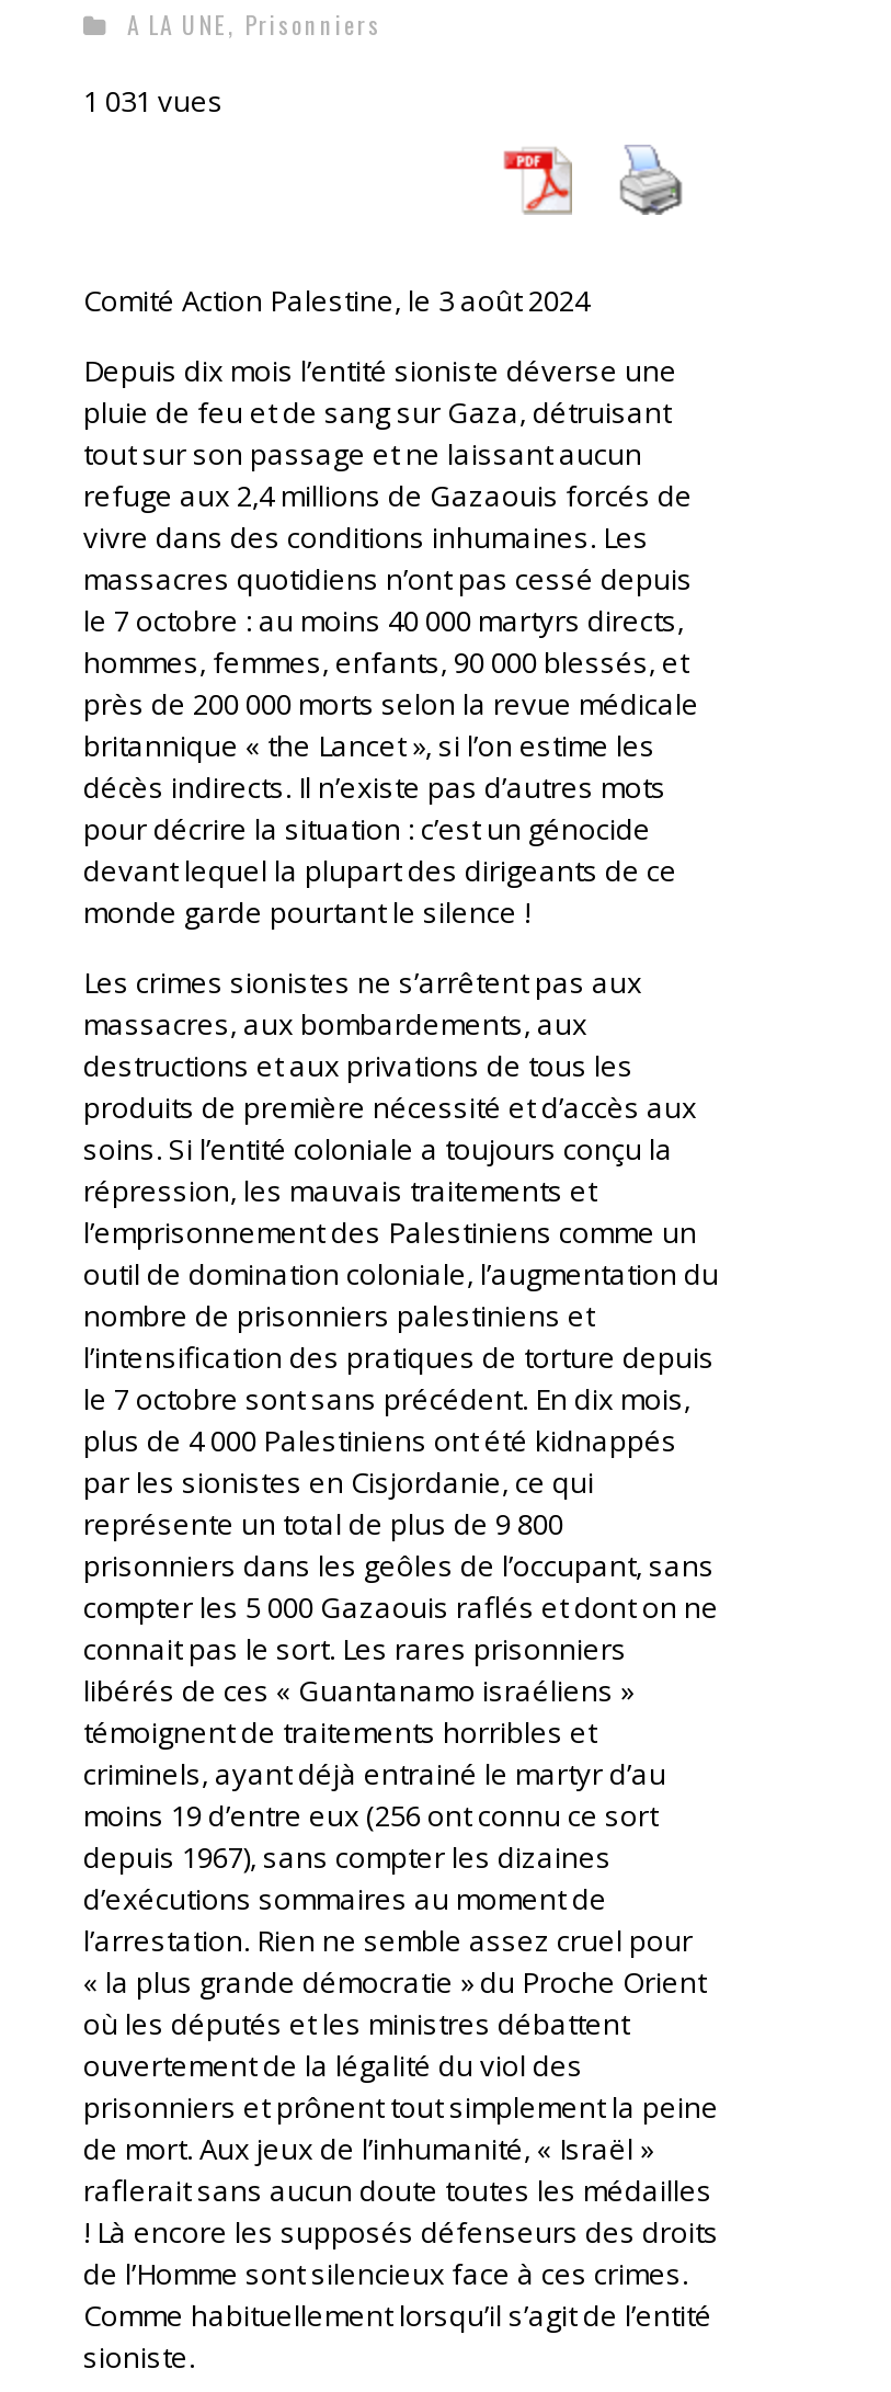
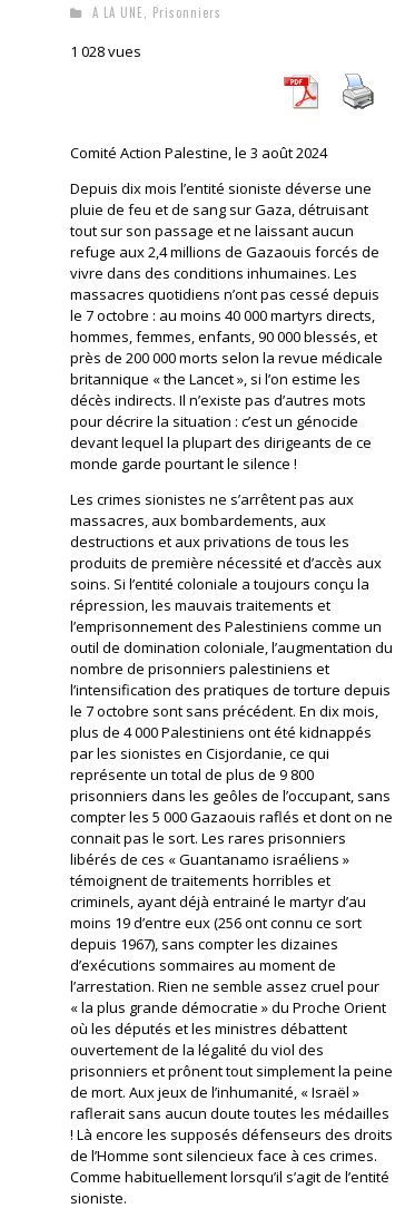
- 1 031 vues
+ 1 028 vues
